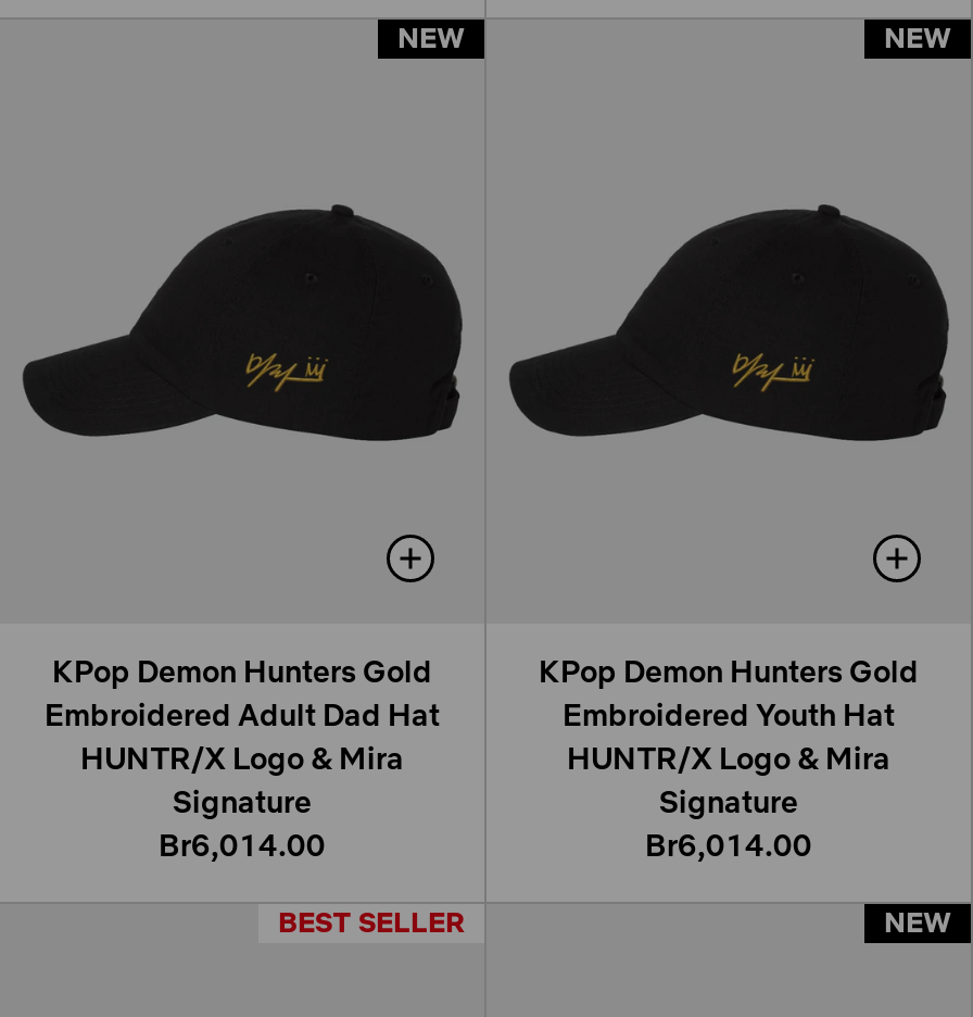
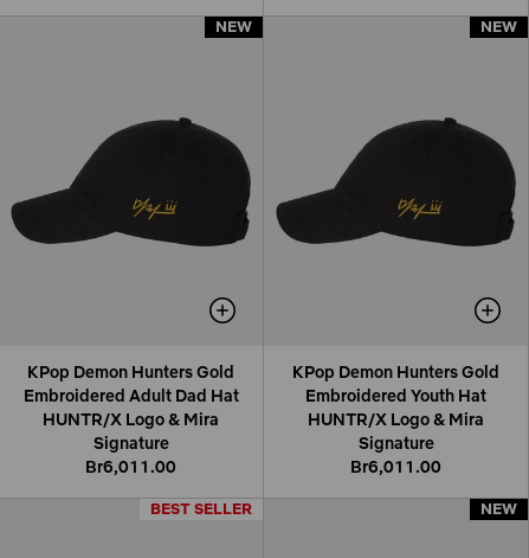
- Br6,014.00
+ Br6,011.00

- Br6,014.00
+ Br6,011.00
